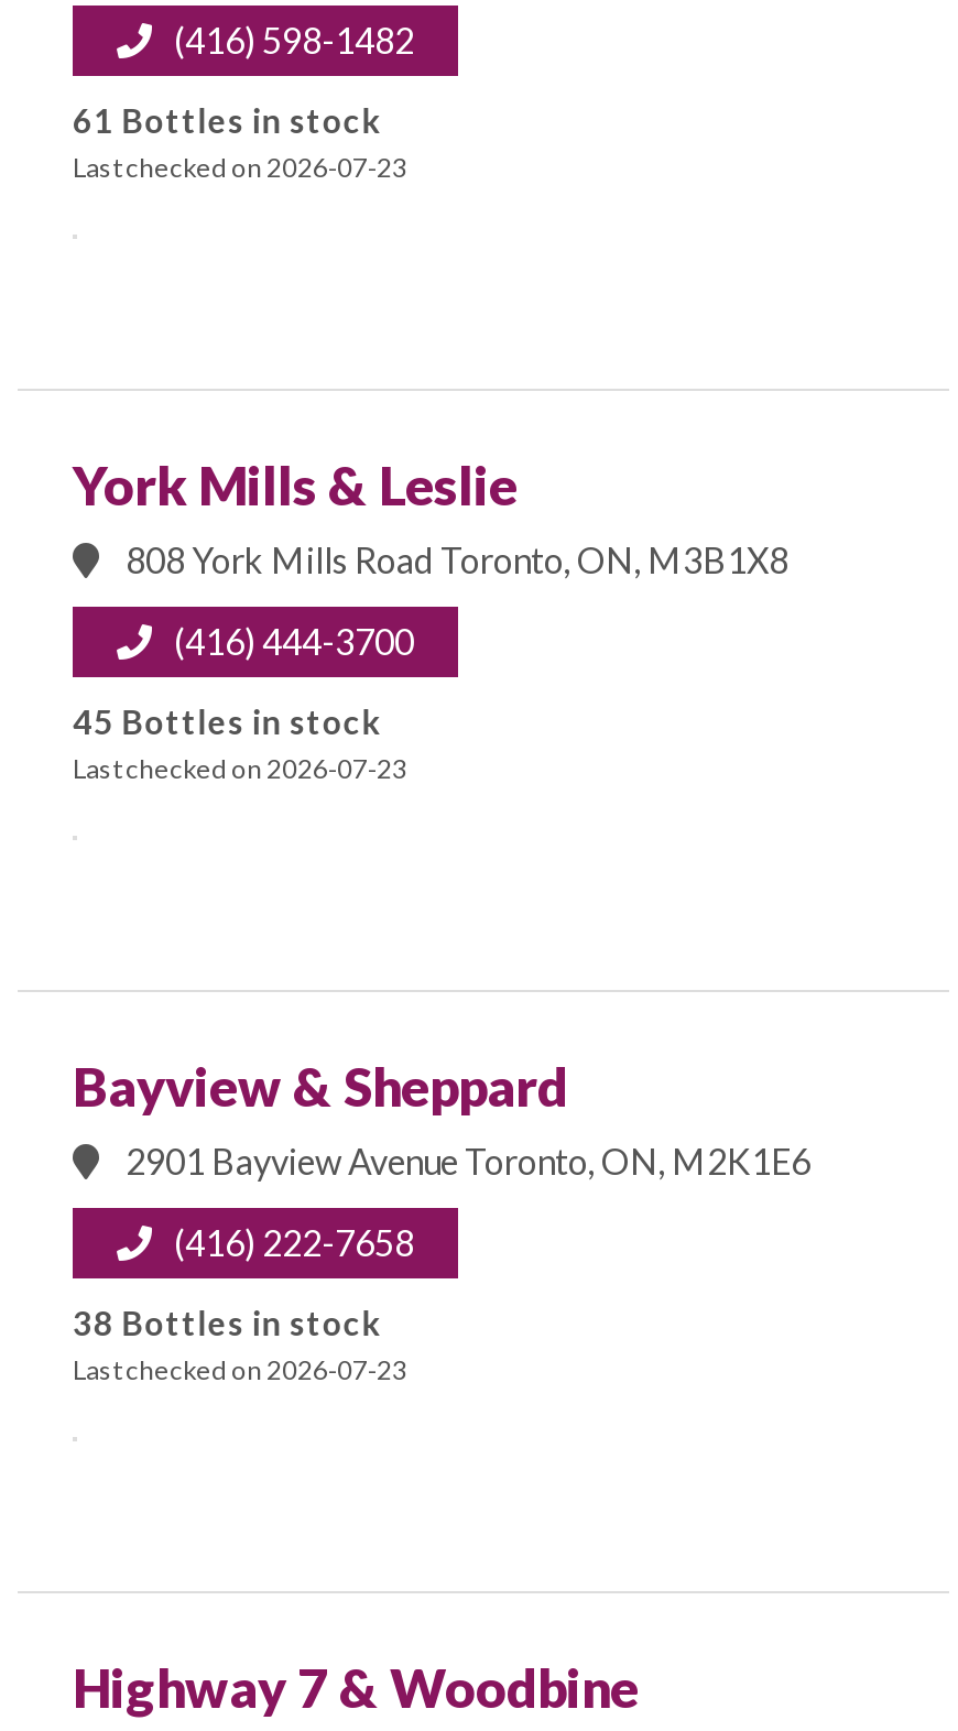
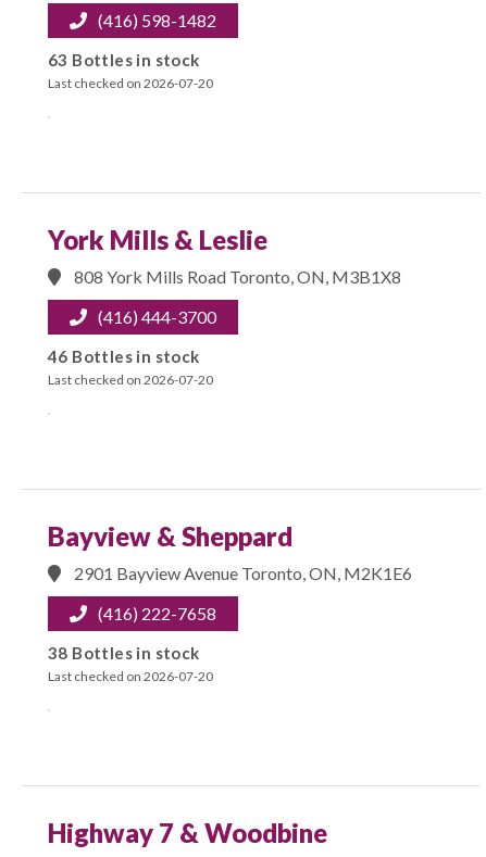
- 61 Bottles in stock
+ 63 Bottles in stock

- Last checked on 2026-07-23
+ Last checked on 2026-07-20

- 45 Bottles in stock
+ 46 Bottles in stock

- Last checked on 2026-07-23
+ Last checked on 2026-07-20

- Last checked on 2026-07-23
+ Last checked on 2026-07-20
